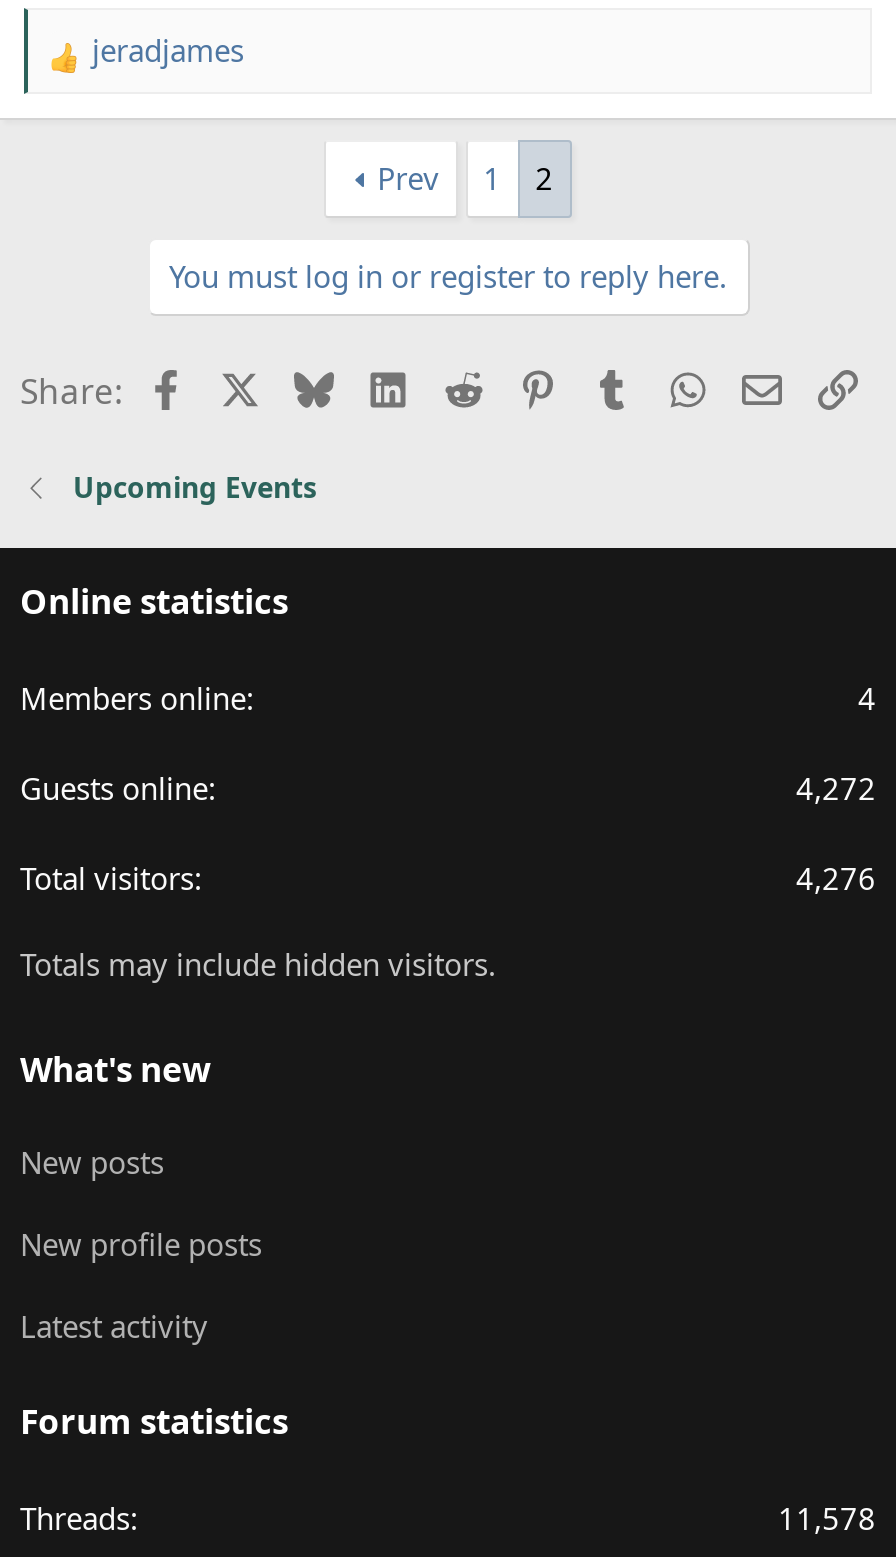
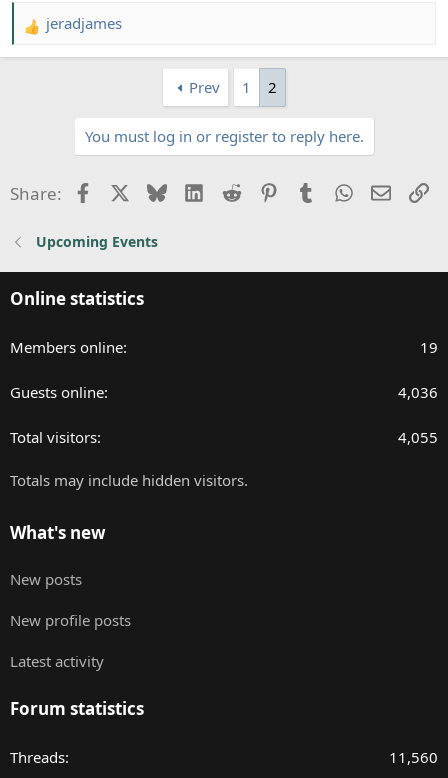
- 4
+ 19

- 4,272
+ 4,036

- 4,276
+ 4,055

- 11,578
+ 11,560
